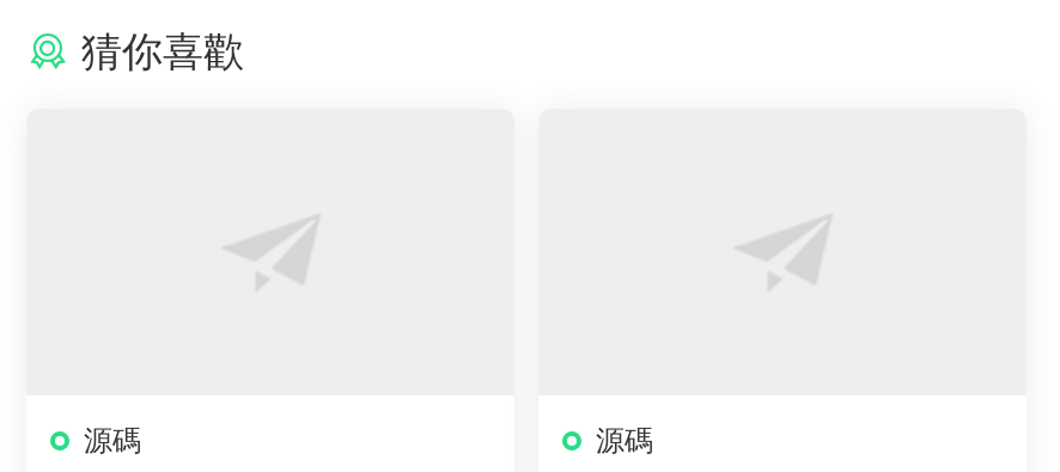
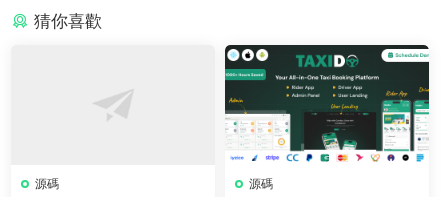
+ [image]
